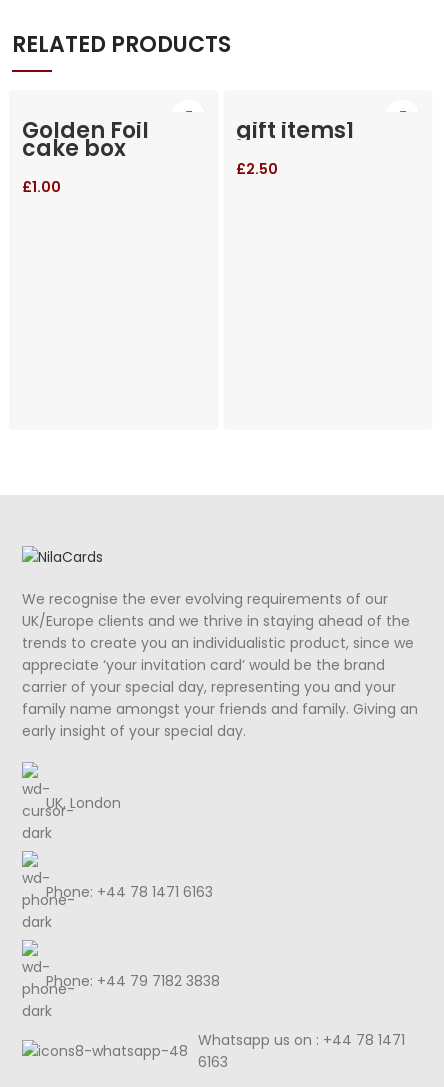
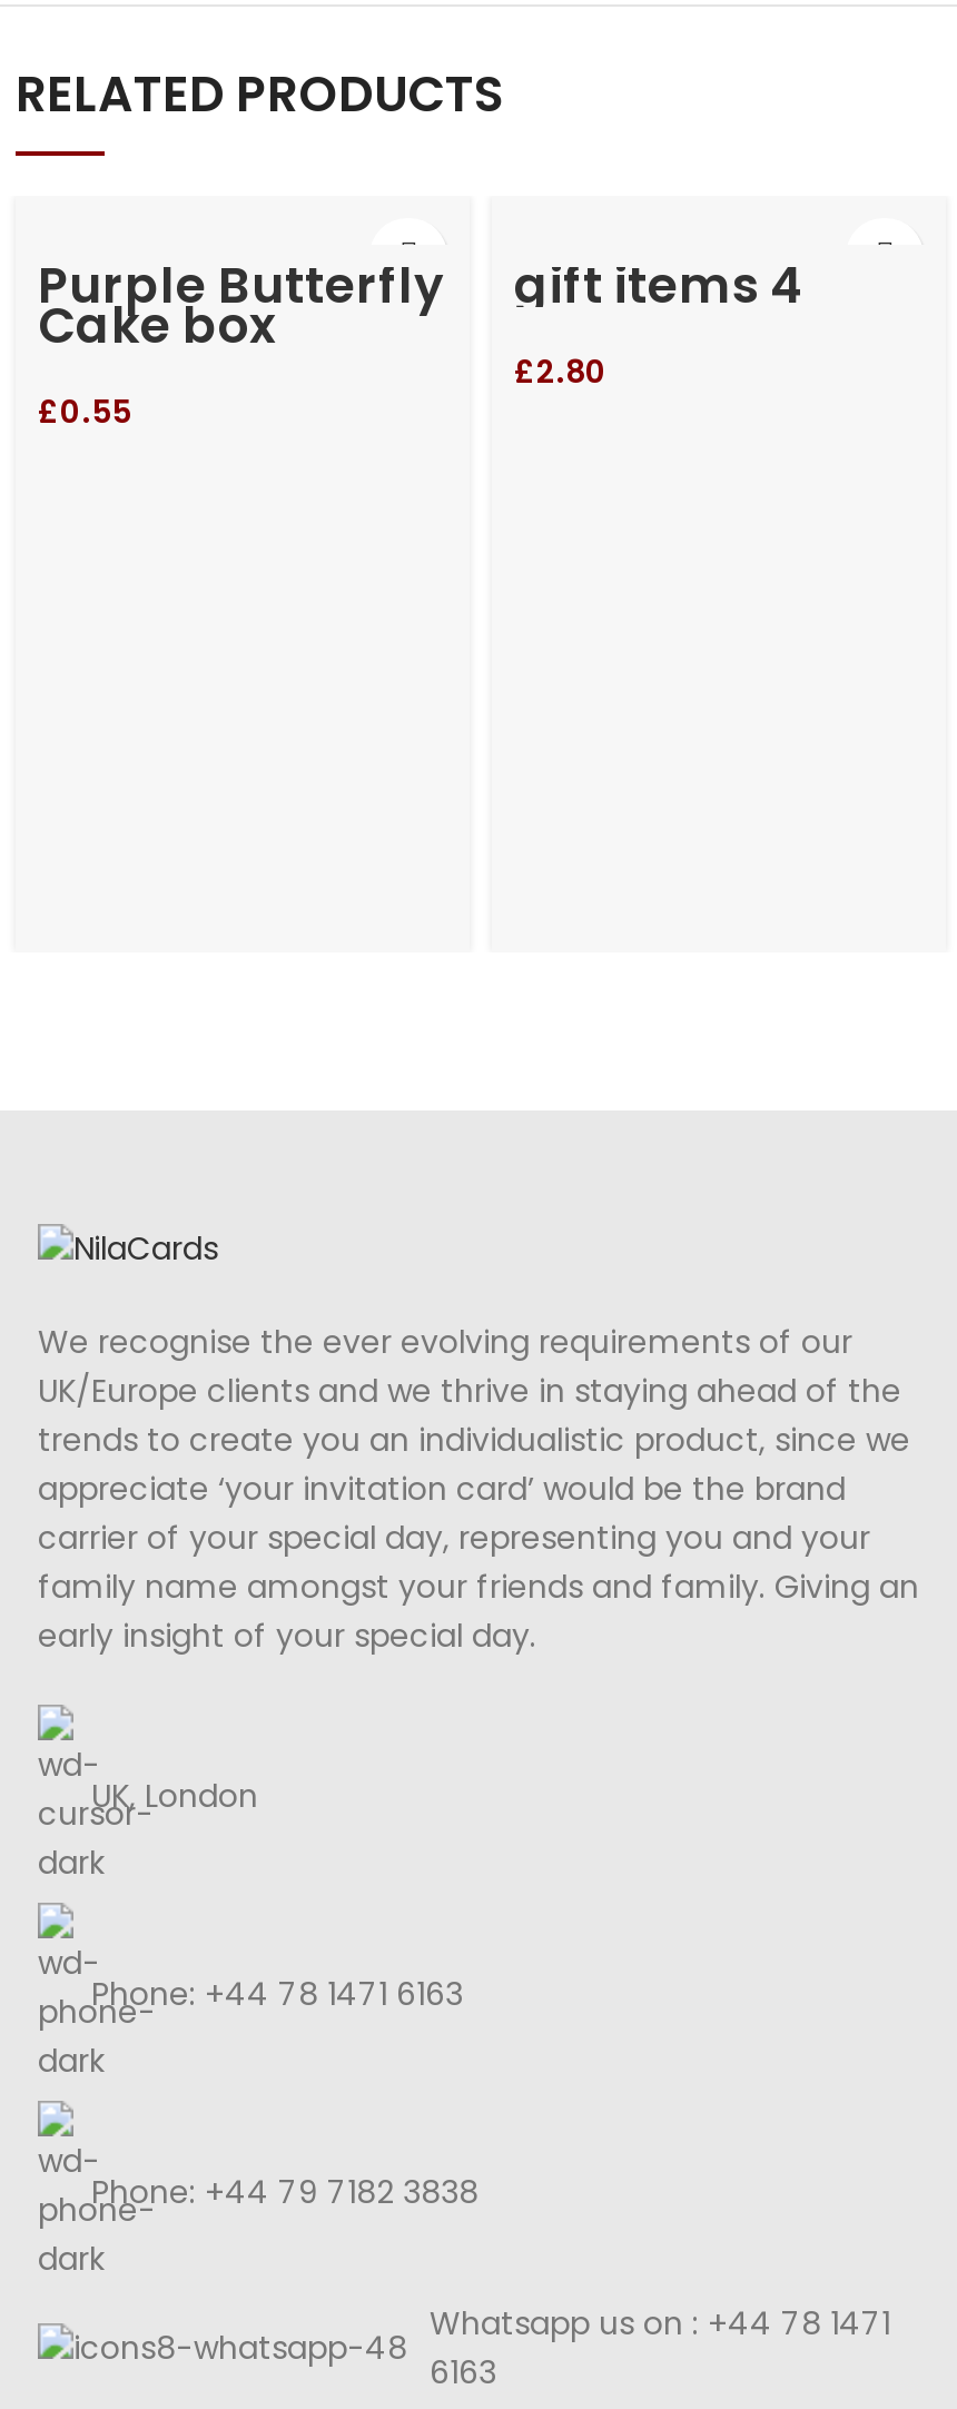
- Golden Foil
- cake box
- £1.00
+ Purple Butterfly
+ Cake box
+ £0.55

- gift items1
- £2.50
+ gift items 4
+ £2.80
